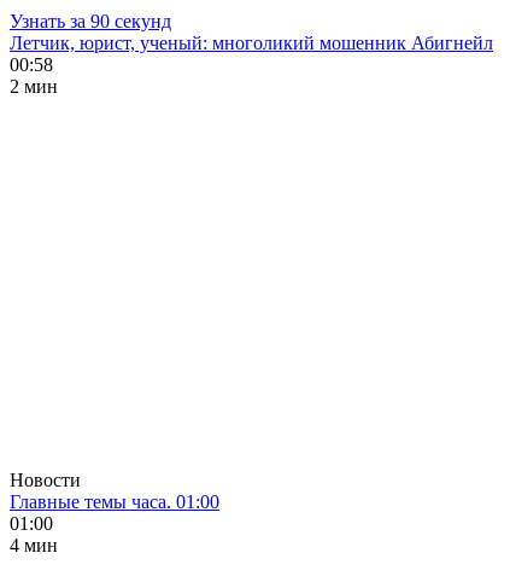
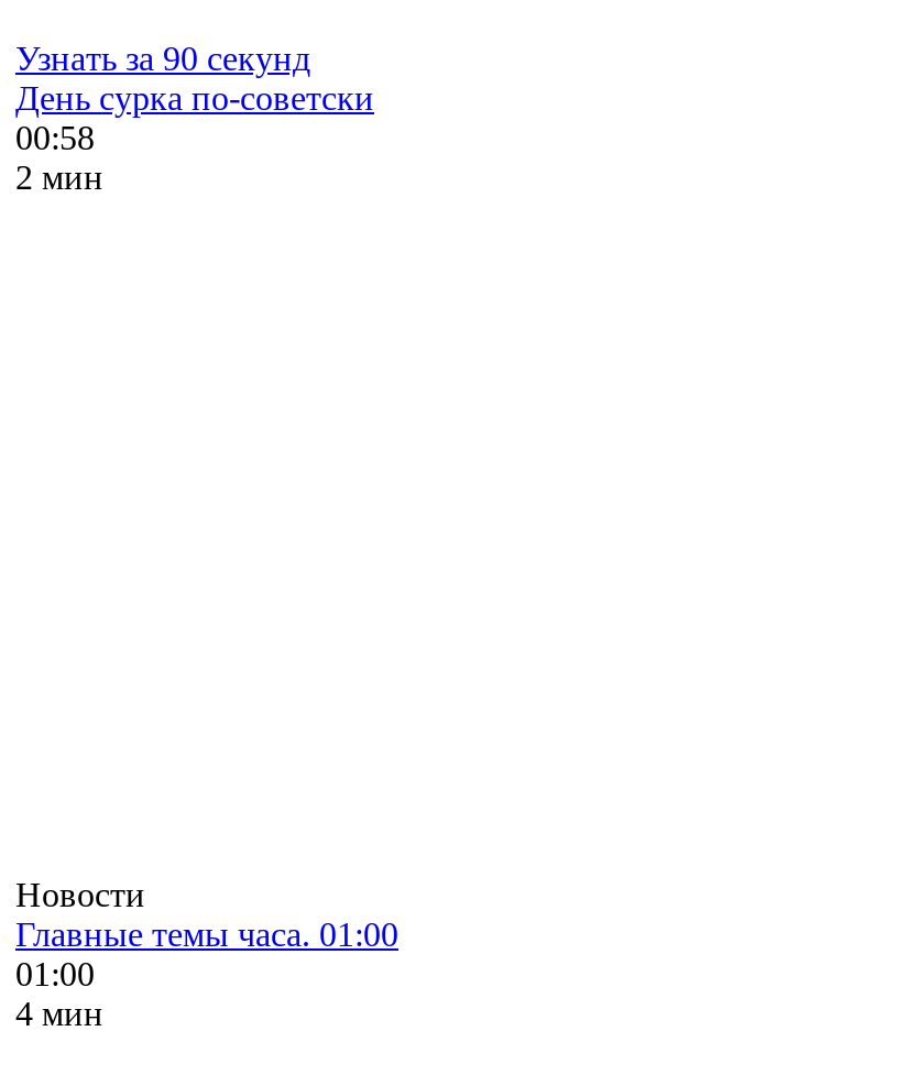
- Летчик, юрист, ученый: многоликий мошенник Абигнейл
+ День сурка по-советски
